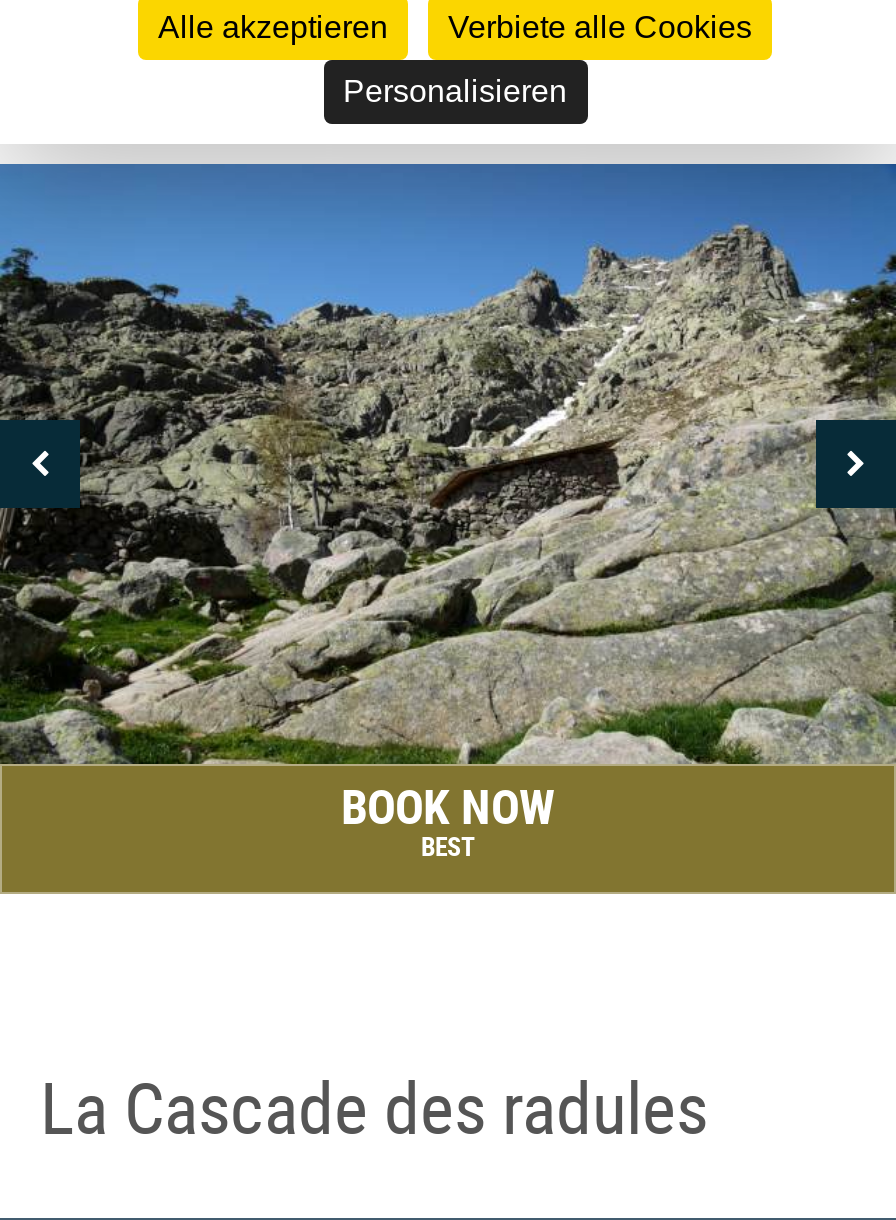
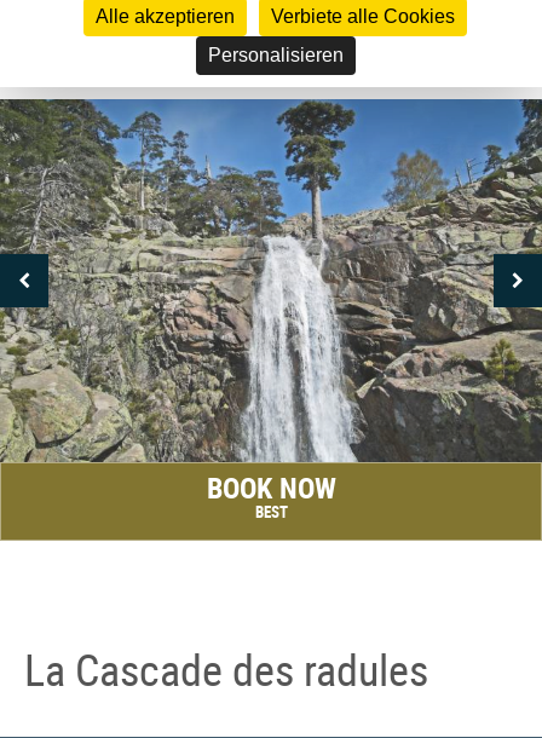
- [image]
+ [image]
